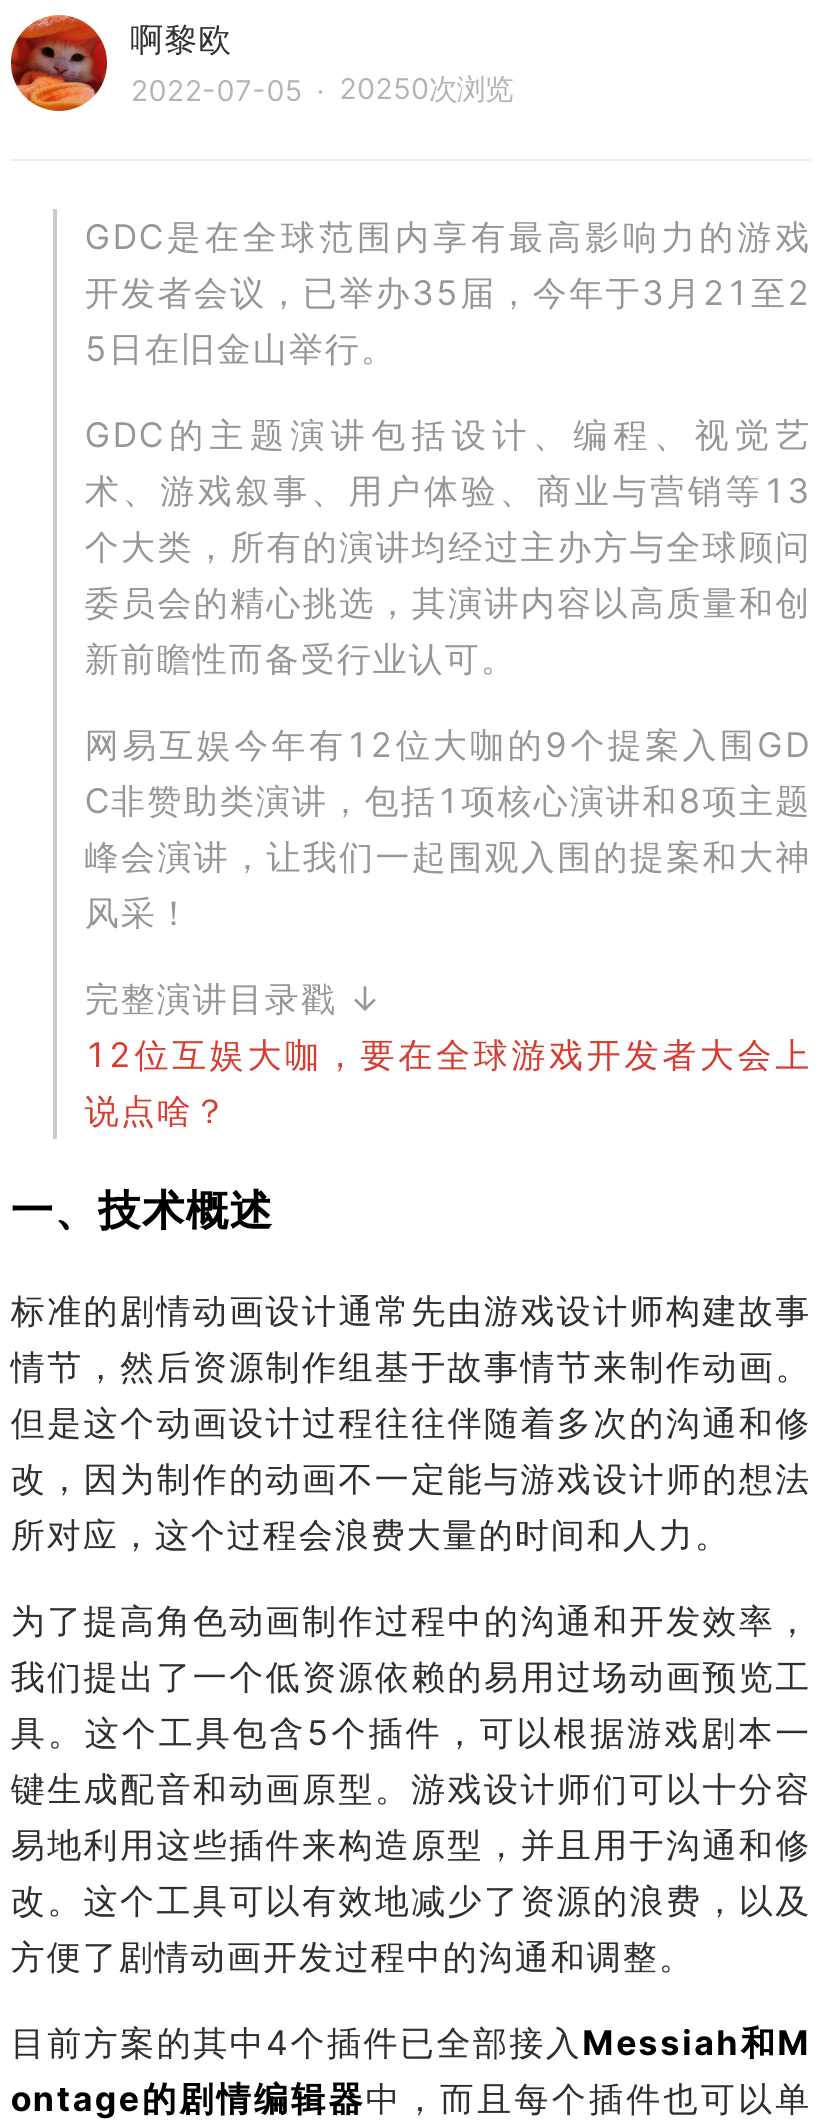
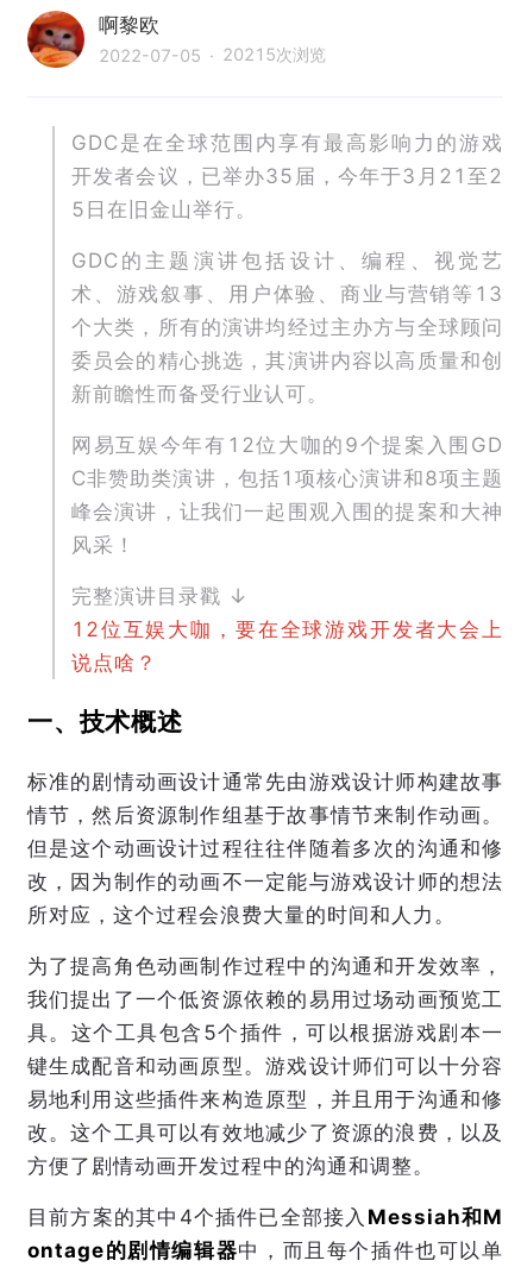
- 2022-07-05 · 20250次浏览
+ 2022-07-05 · 20215次浏览
